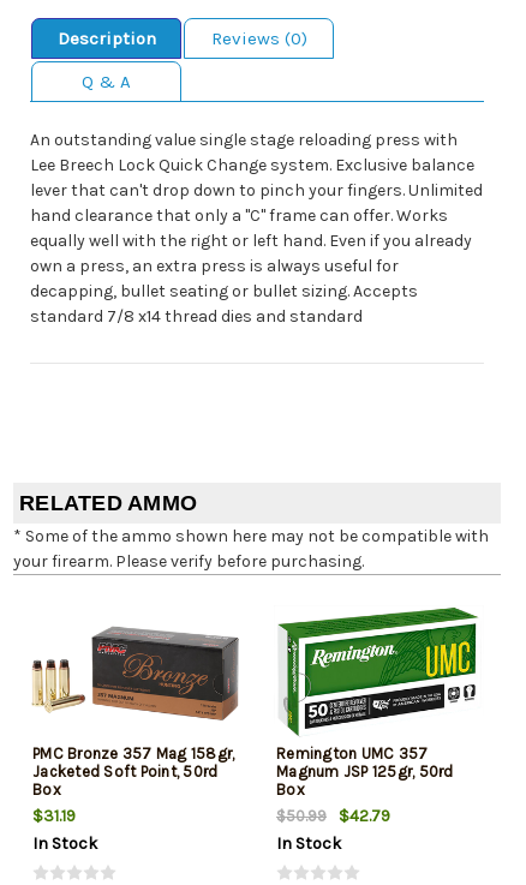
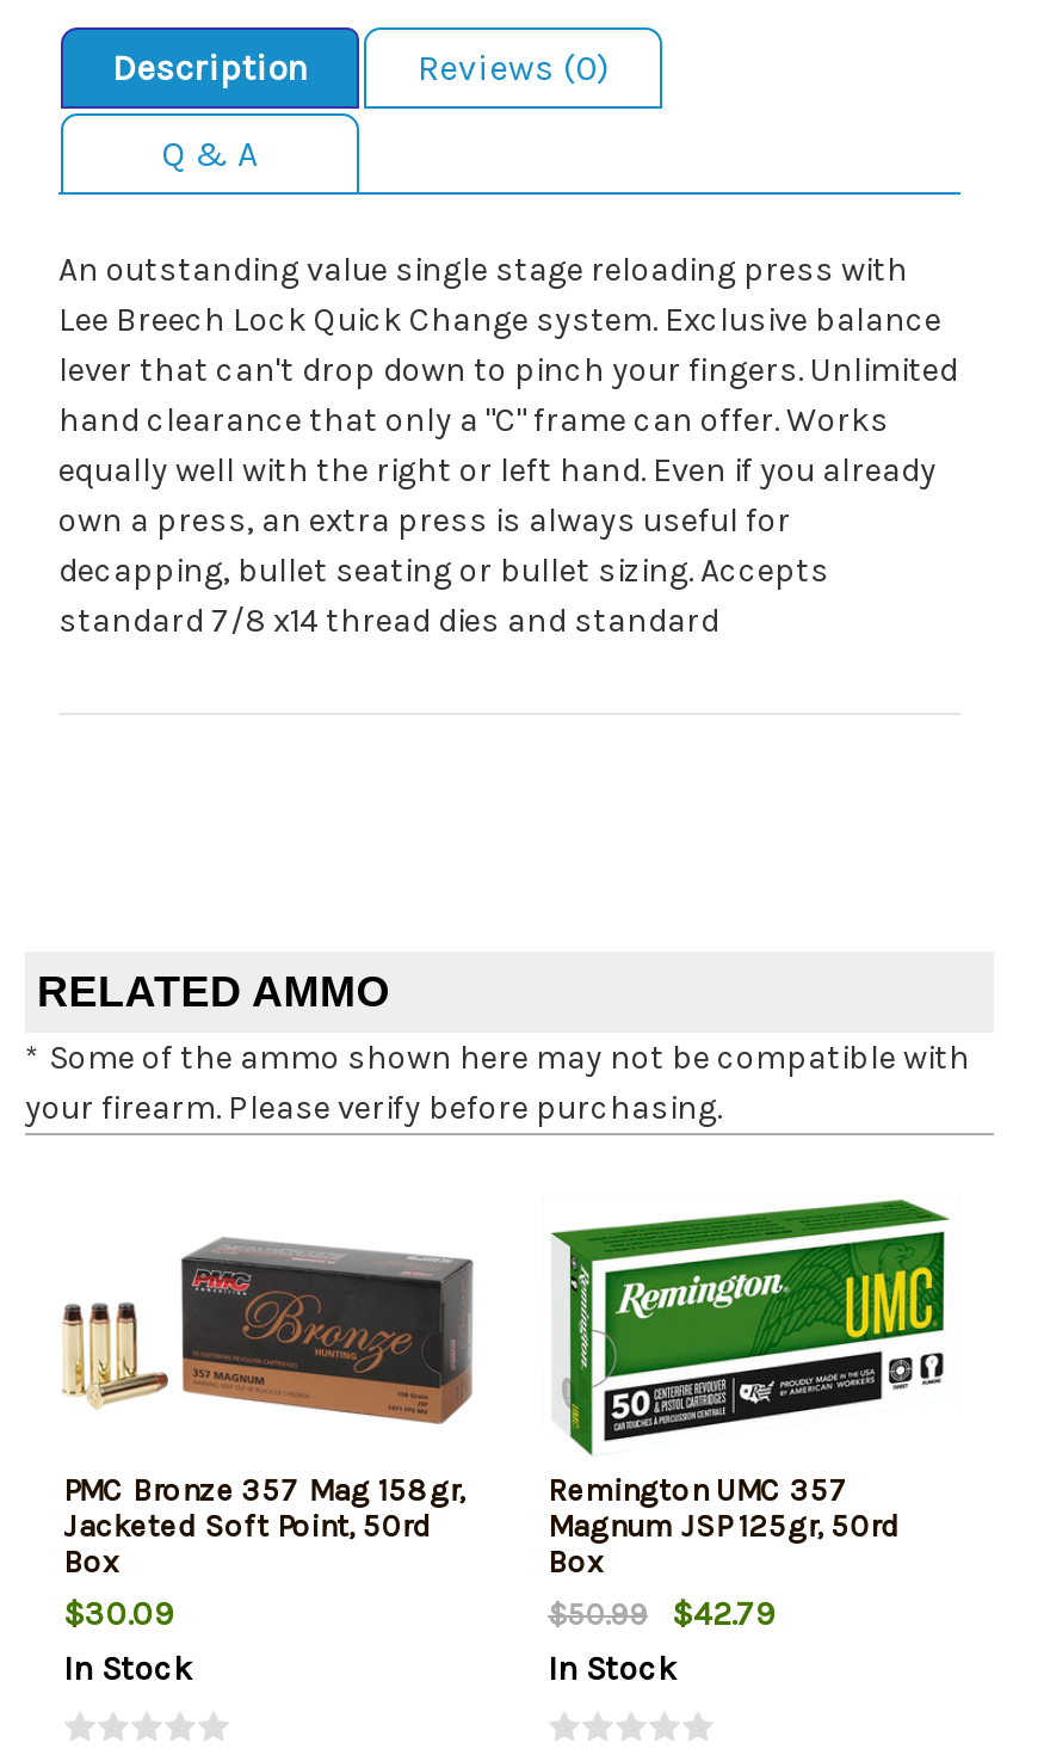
- $31.19
+ $30.09
